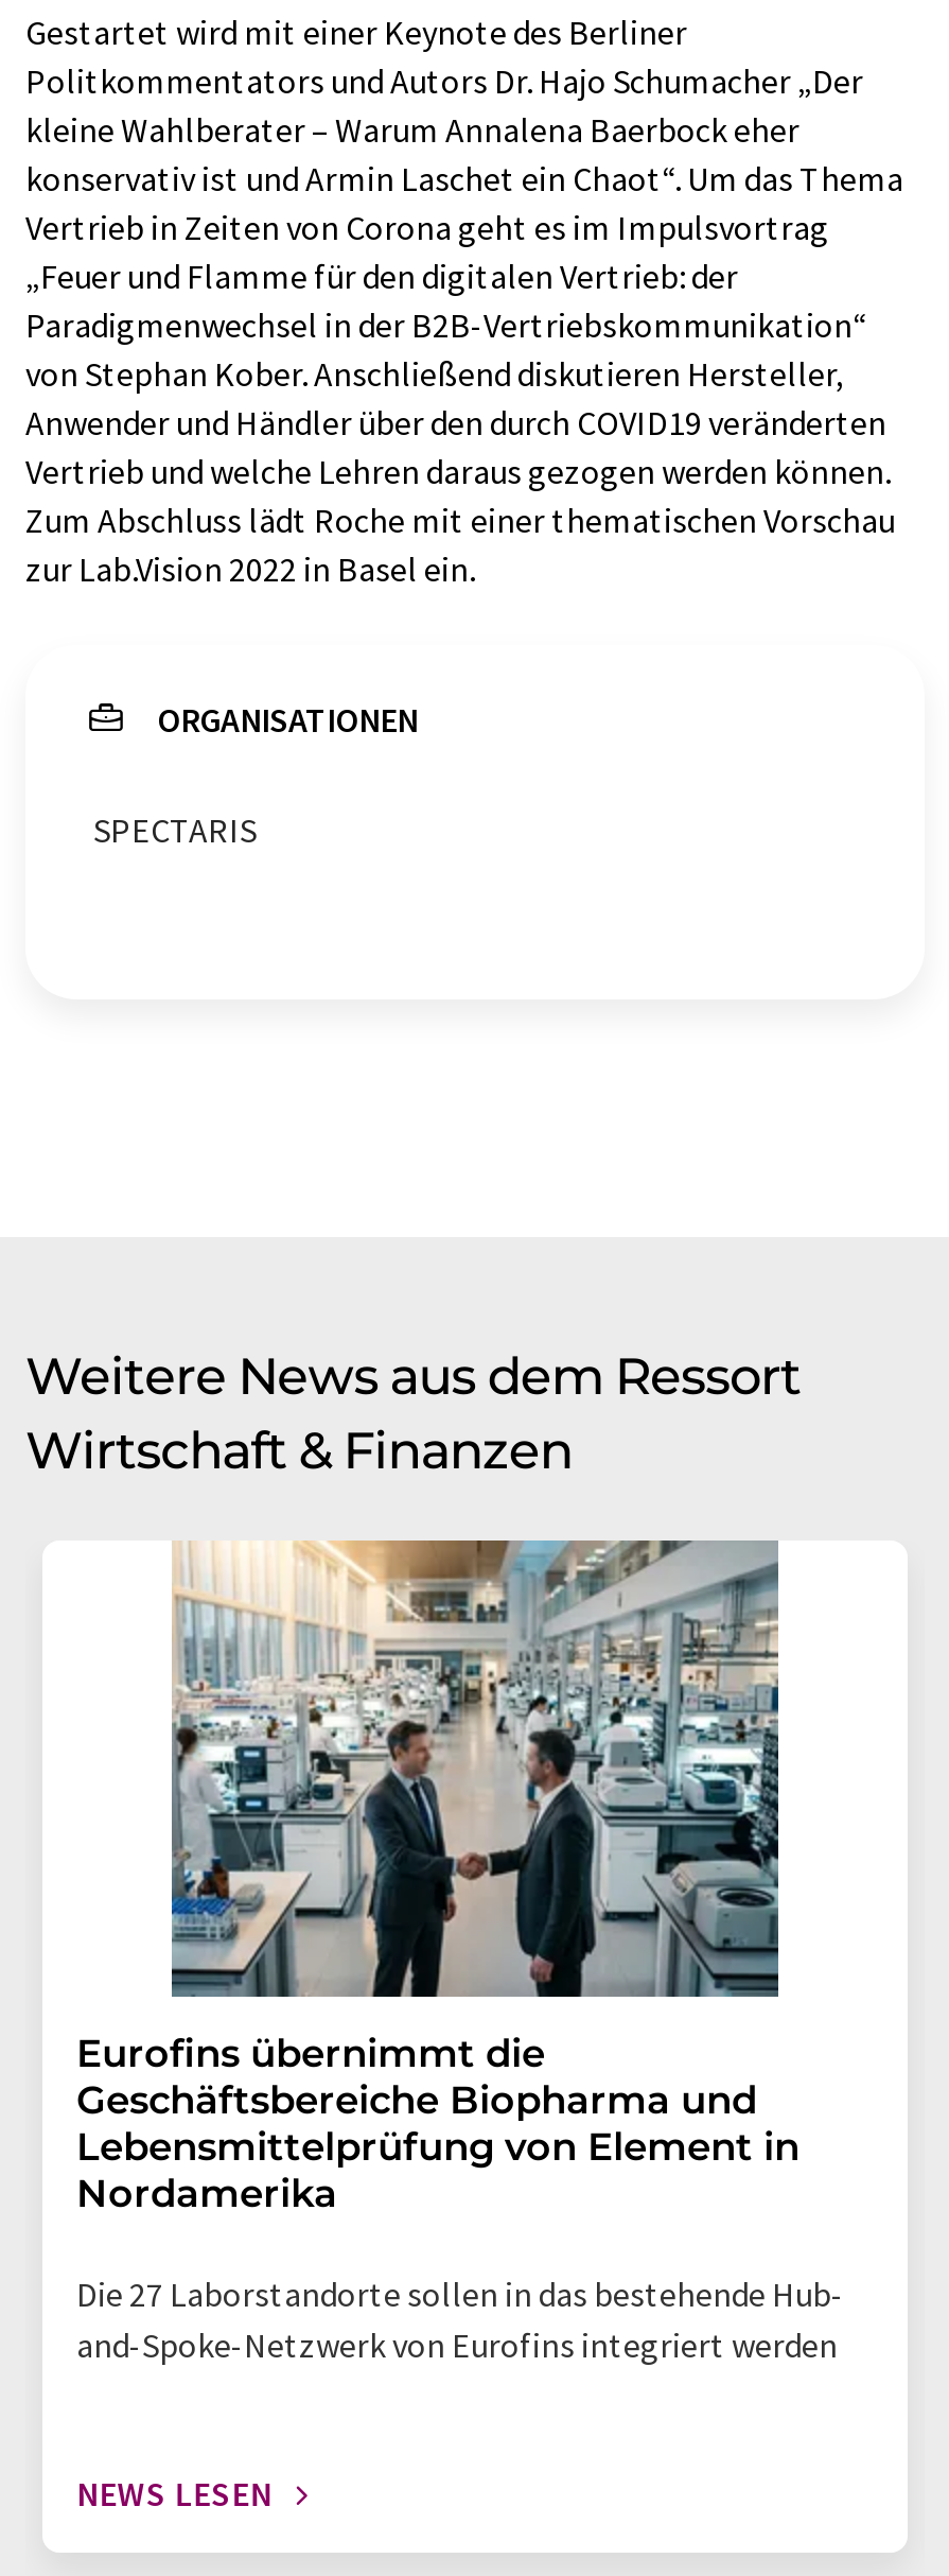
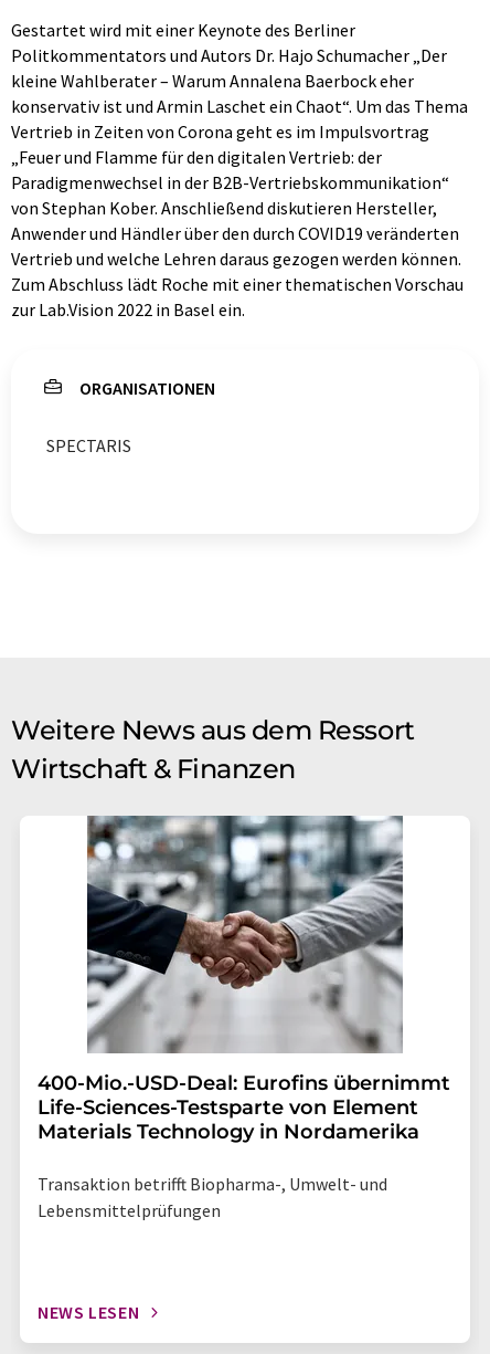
- [image]
- Eurofins übernimmt die
- Geschäftsbereiche Biopharma und
- Lebensmittelprüfung von Element in
- Nordamerika
+ [image]
+ 400-Mio.-USD-Deal: Eurofins übernimmt
+ Life-Sciences-Testsparte von Element
+ Materials Technology in Nordamerika

- Die 27 Laborstandorte sollen in das bestehende Hub-
- and-Spoke-Netzwerk von Eurofins integriert werden
+ Transaktion betrifft Biopharma-, Umwelt- und
+ Lebensmittelprüfungen
